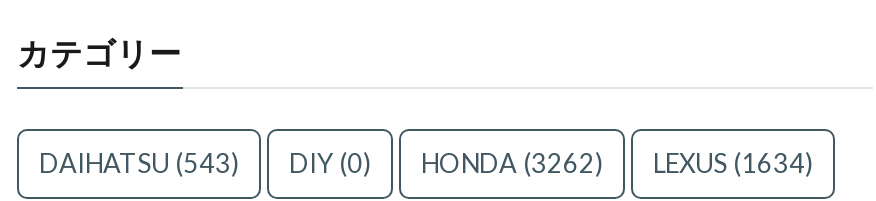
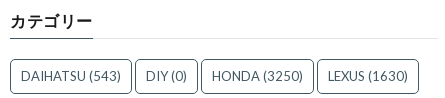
- HONDA (3262)
+ HONDA (3250)

- LEXUS (1634)
+ LEXUS (1630)
